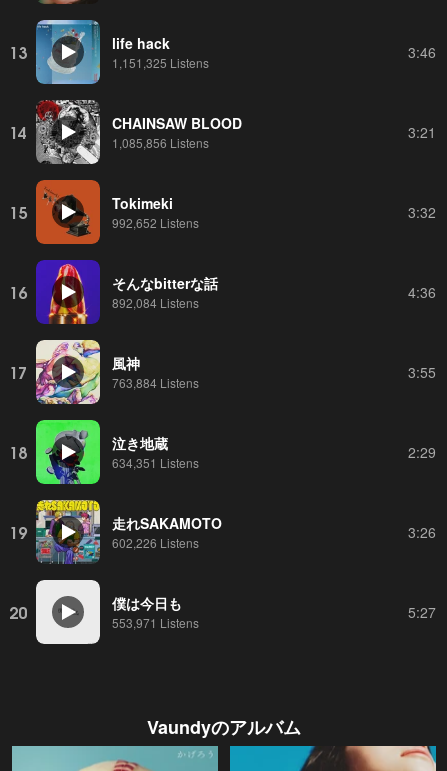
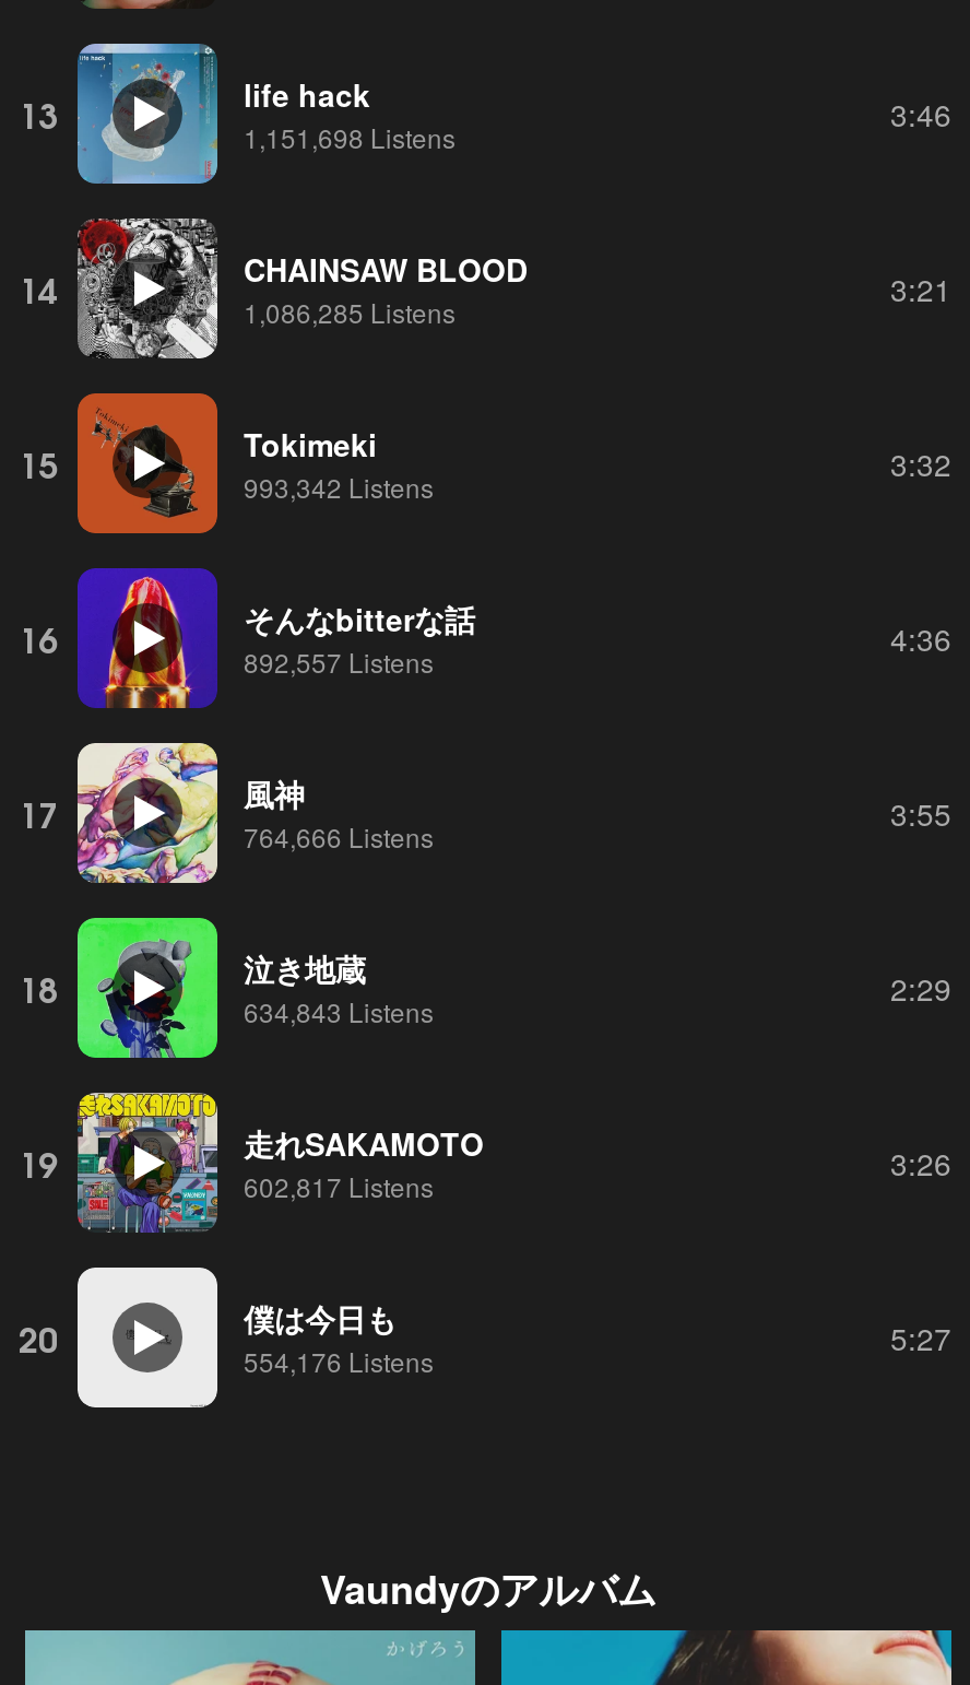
- 1,151,325 Listens
+ 1,151,698 Listens

- 1,085,856 Listens
+ 1,086,285 Listens

- 992,652 Listens
+ 993,342 Listens

- 892,084 Listens
+ 892,557 Listens

- 763,884 Listens
+ 764,666 Listens

- 634,351 Listens
+ 634,843 Listens

- 602,226 Listens
+ 602,817 Listens

- 553,971 Listens
+ 554,176 Listens
